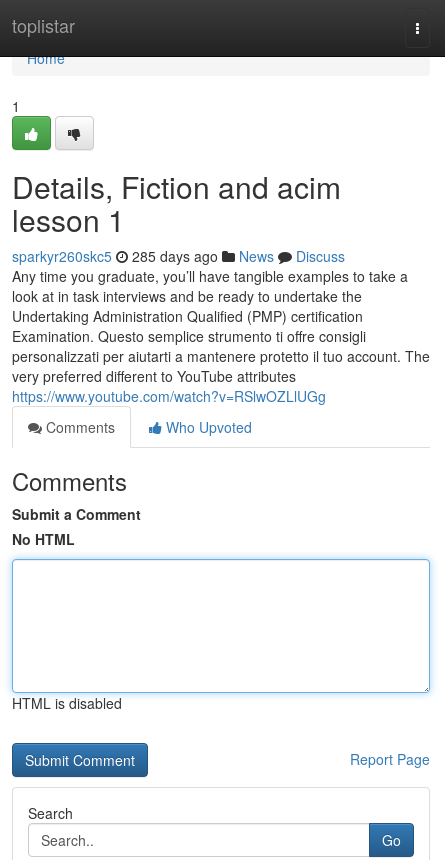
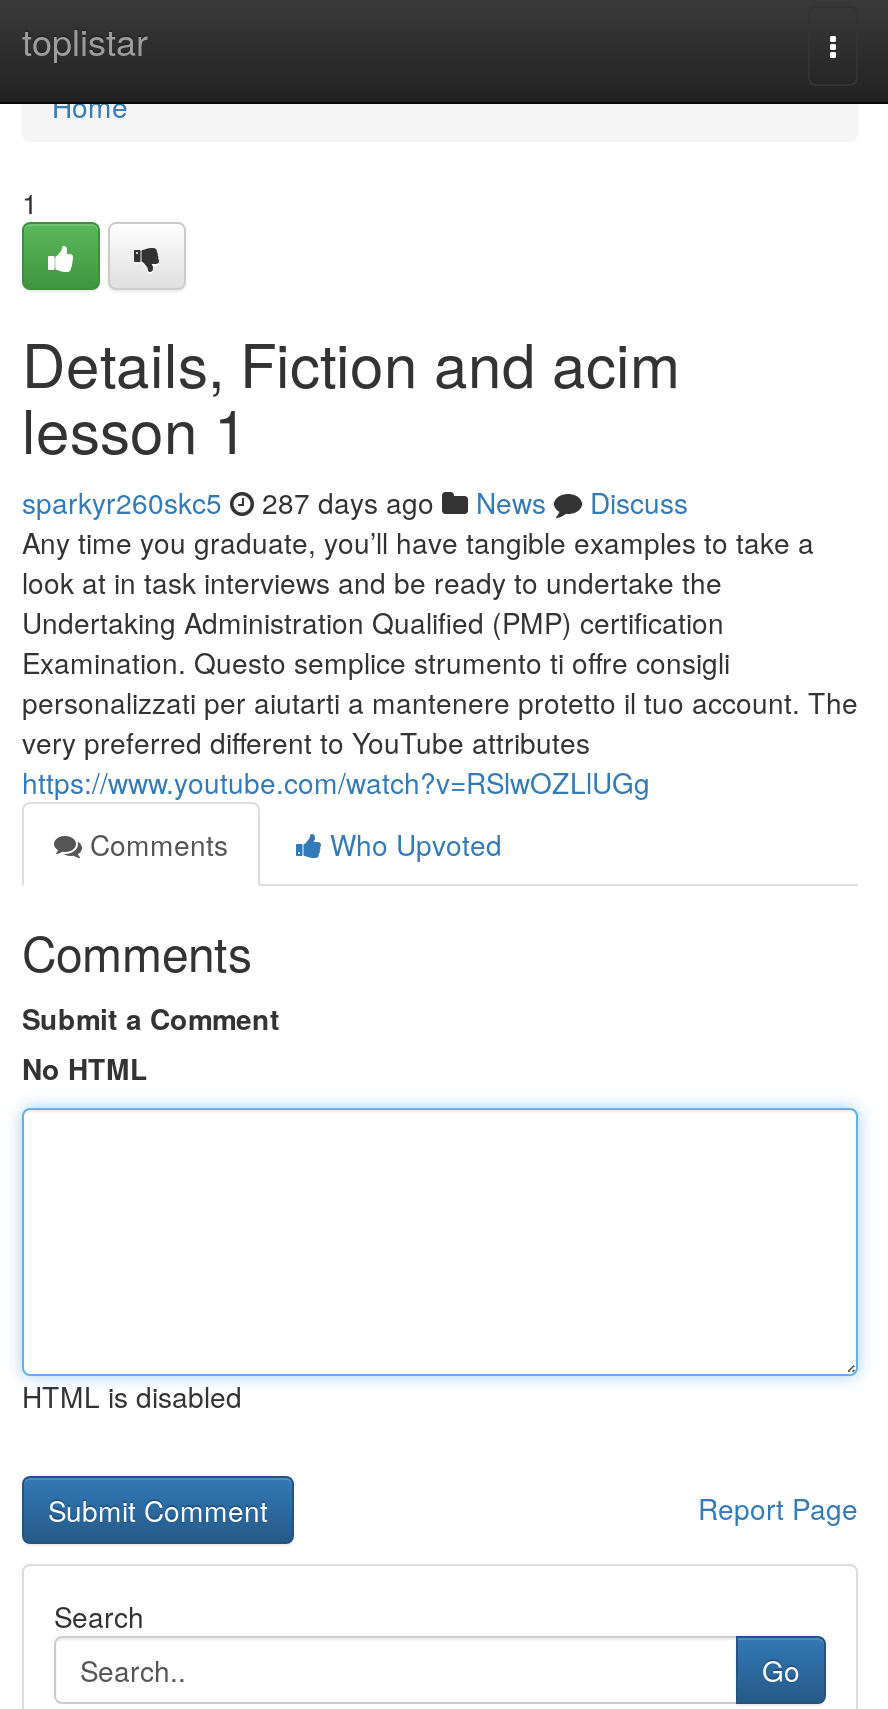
- sparkyr260skc5 285 days ago News Discuss
+ sparkyr260skc5 287 days ago News Discuss
